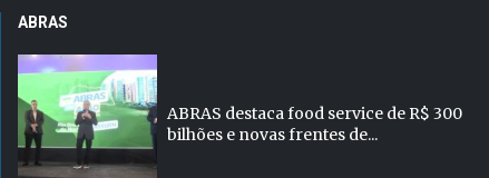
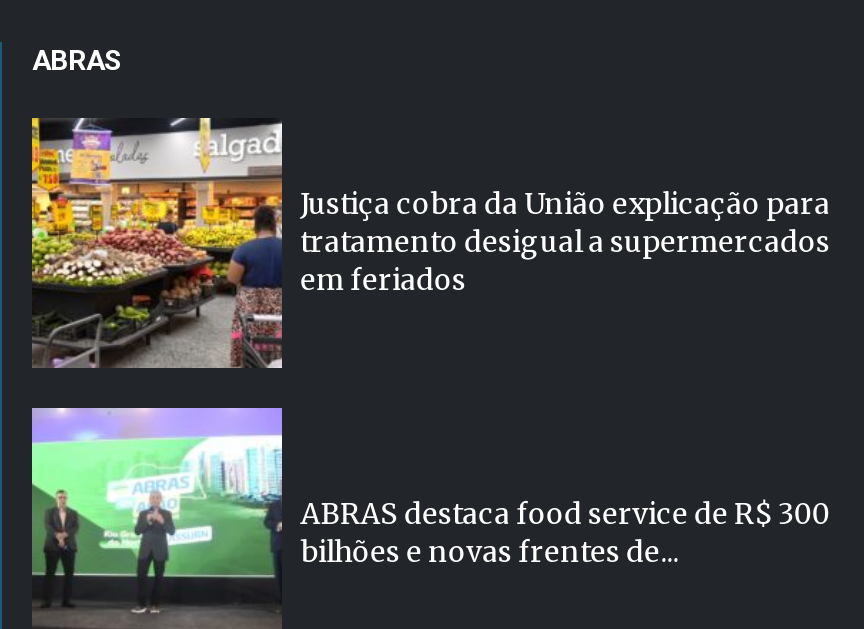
+ [image]
+ Justiça cobra da União explicação para
+ tratamento desigual a supermercados
+ em feriados
